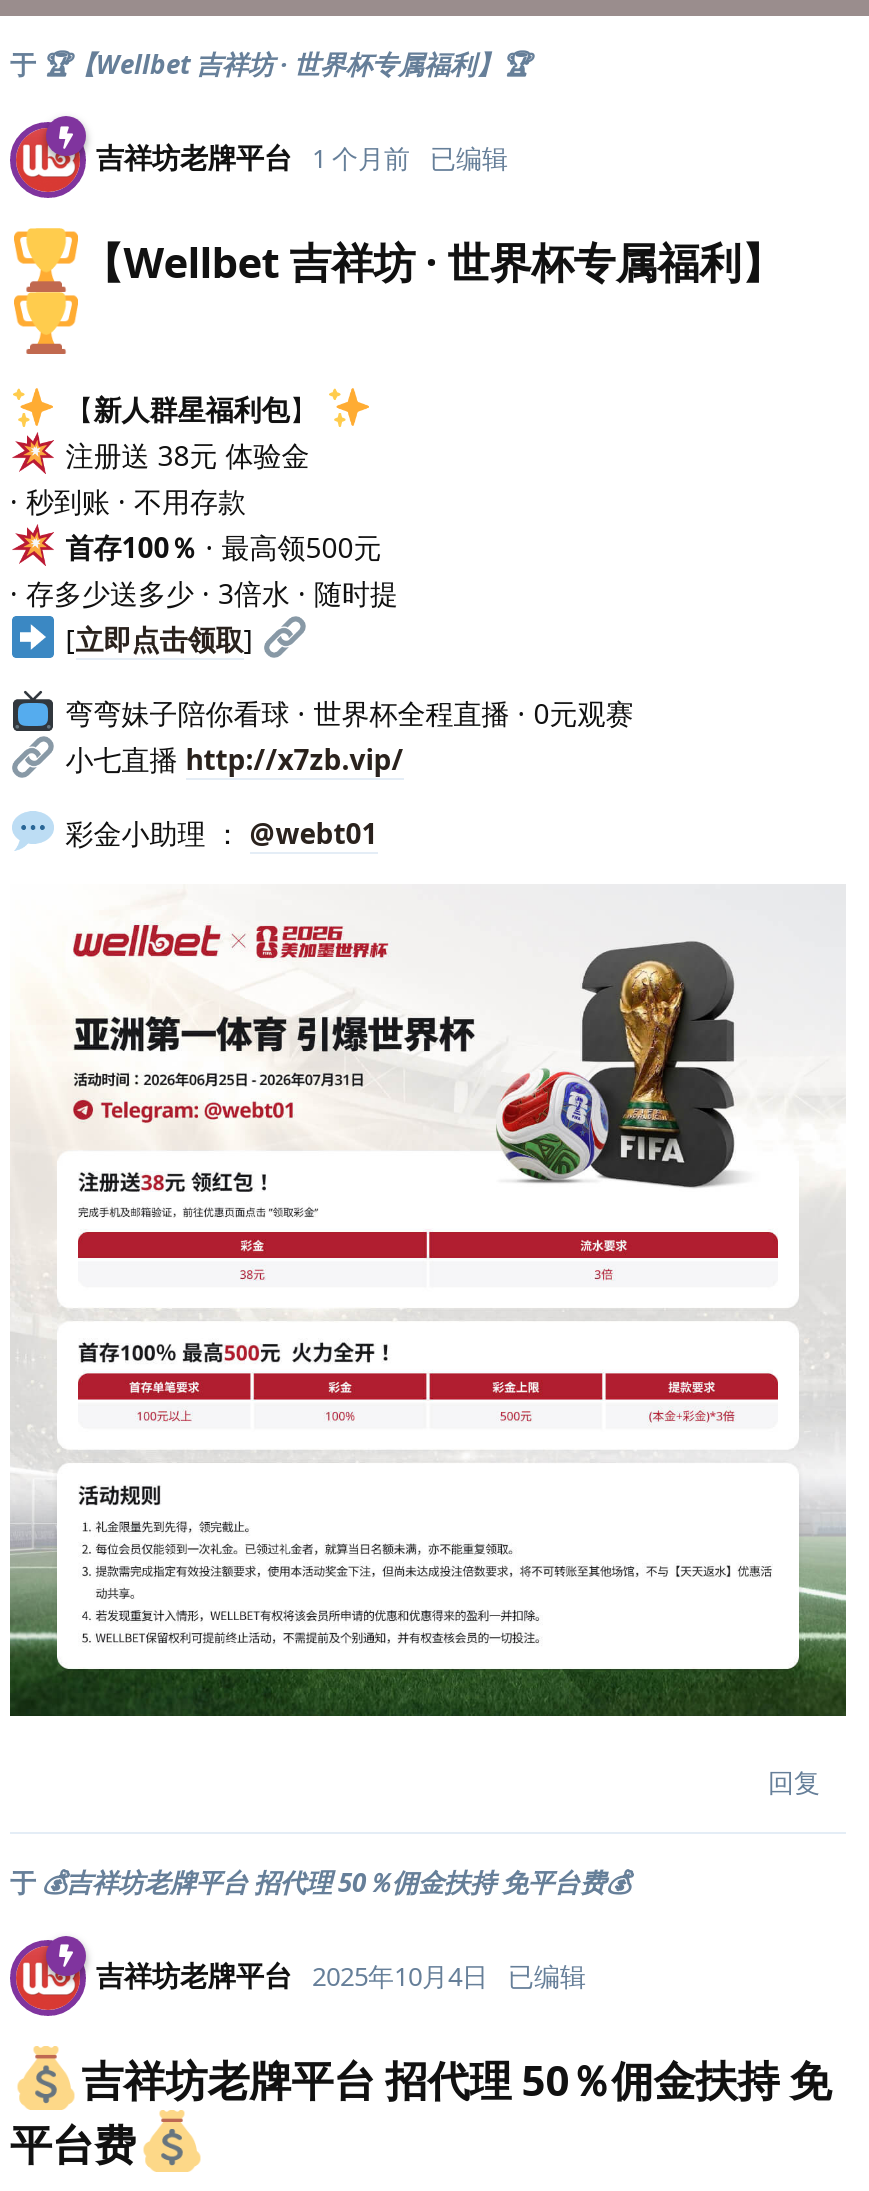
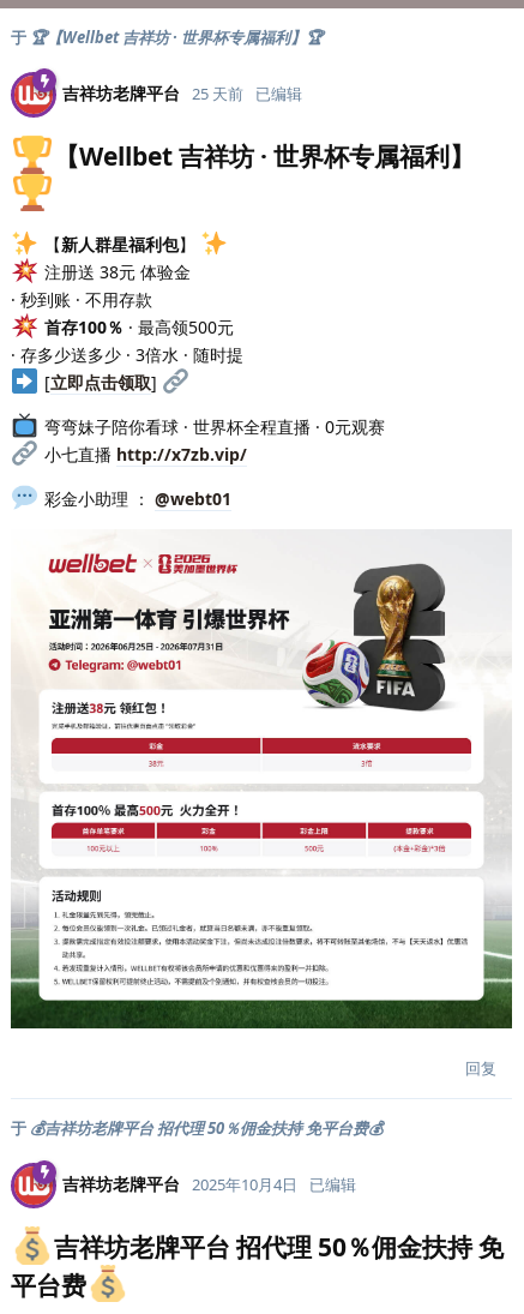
- 吉祥坊老牌平台 1 个月前 已编辑
+ 吉祥坊老牌平台 25 天前 已编辑
